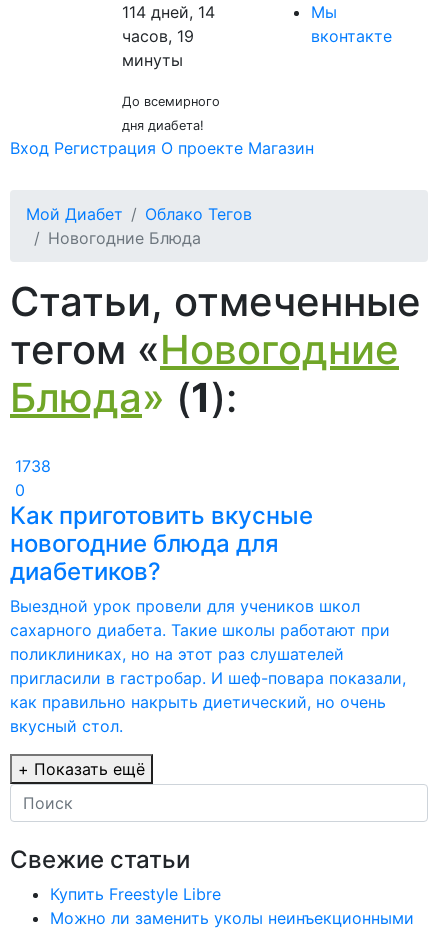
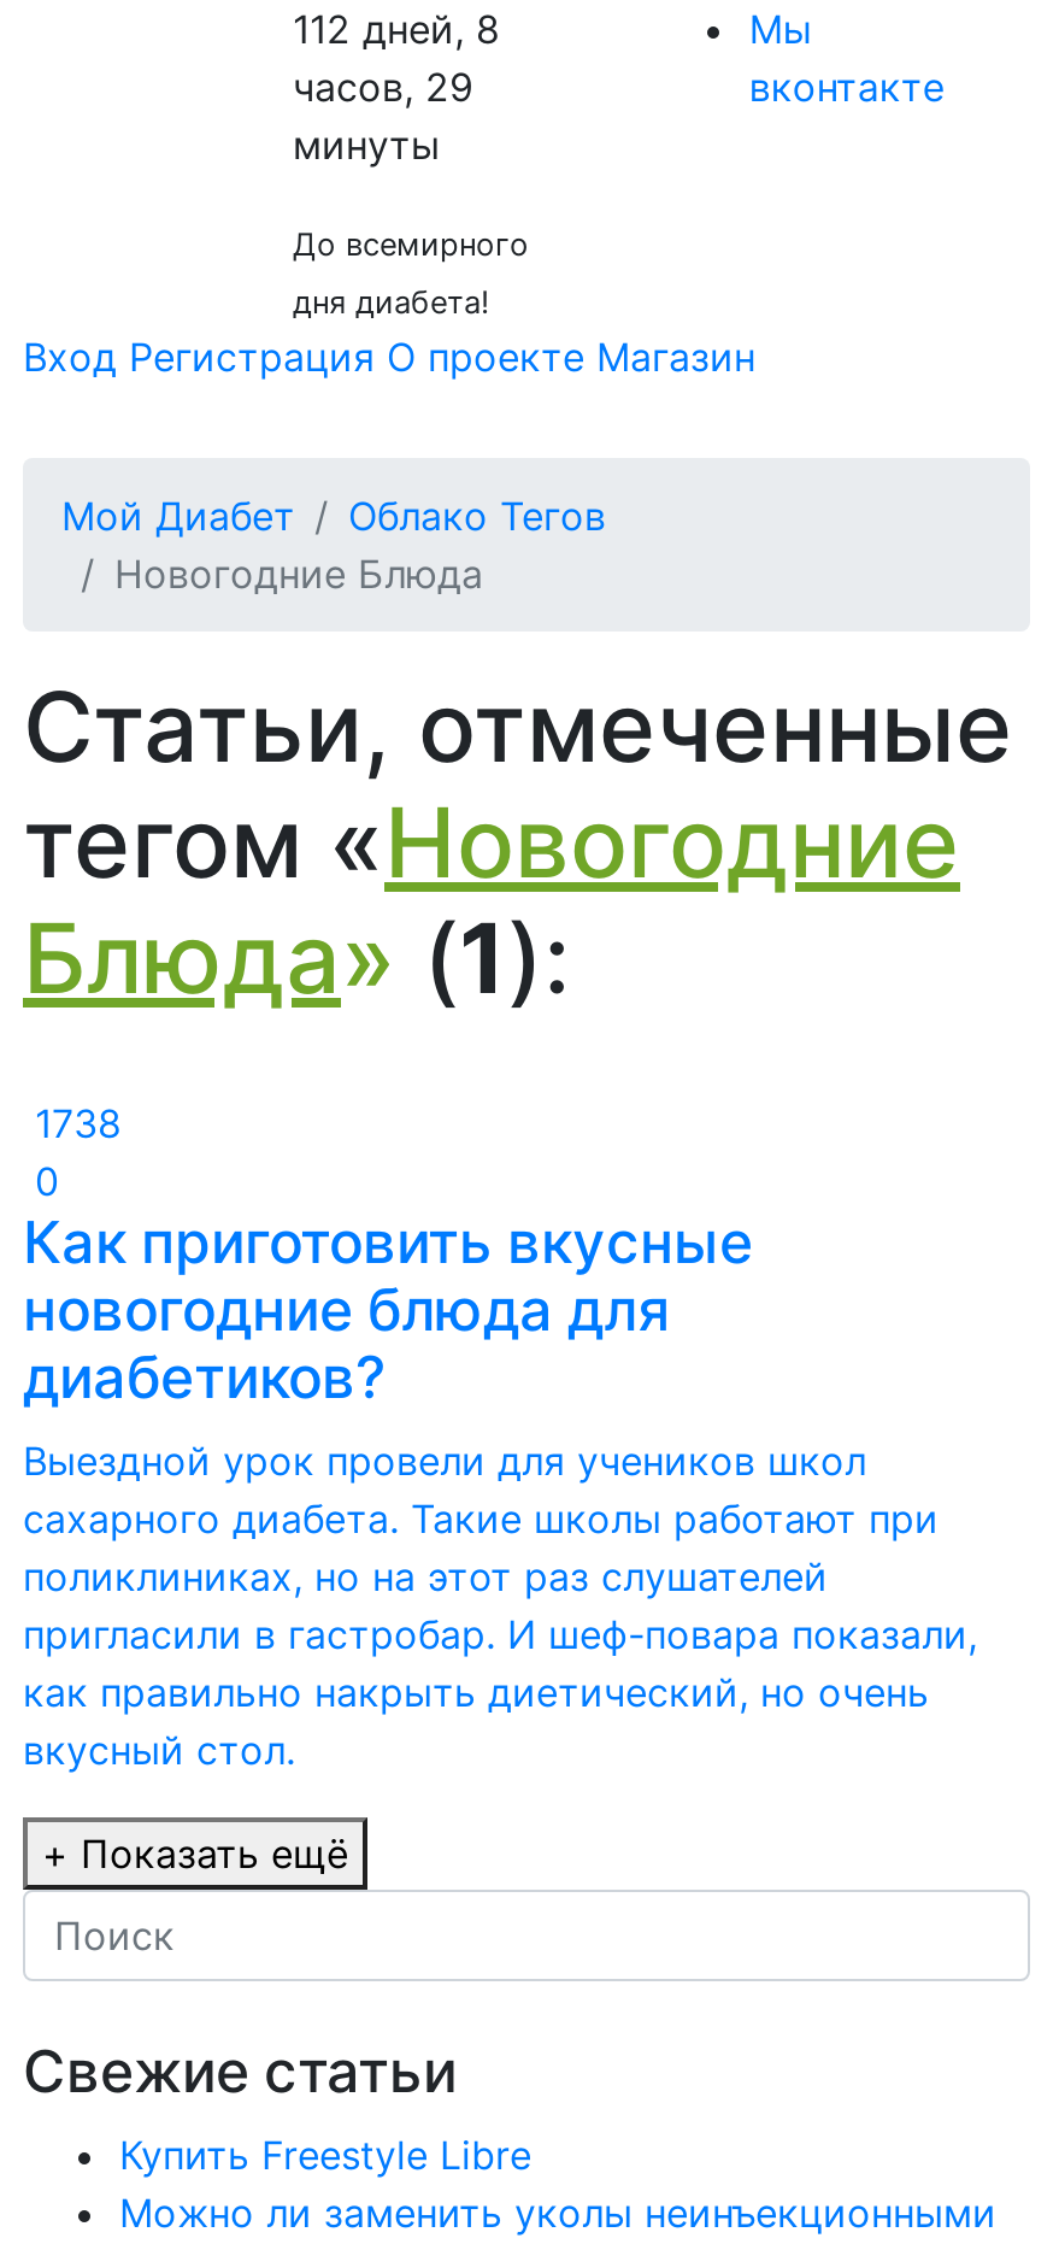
- 114 дней, 14
+ 112 дней, 8

- часов, 19
+ часов, 29
